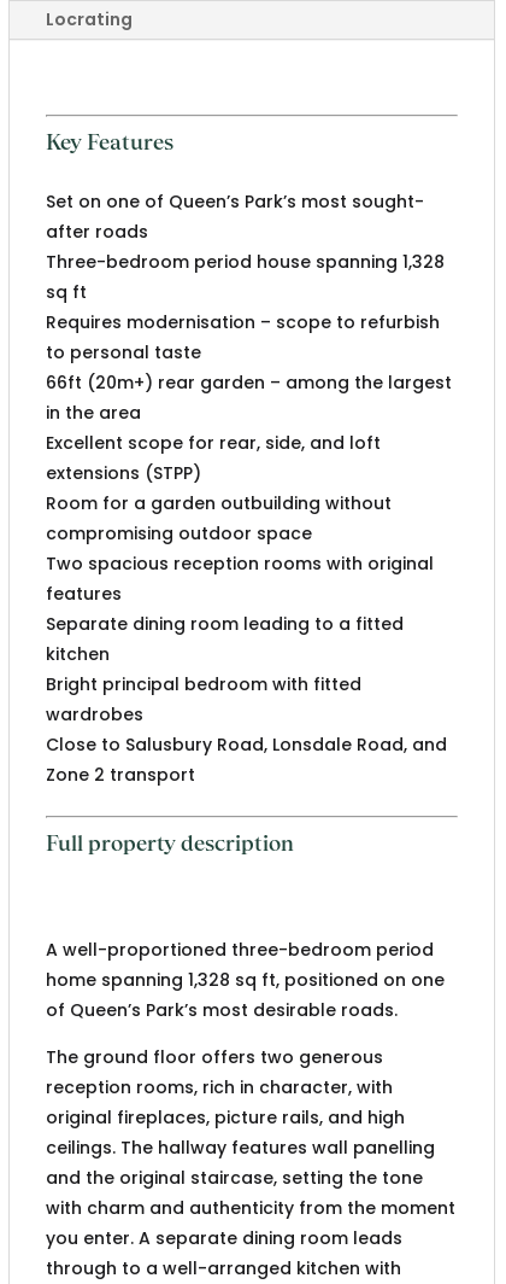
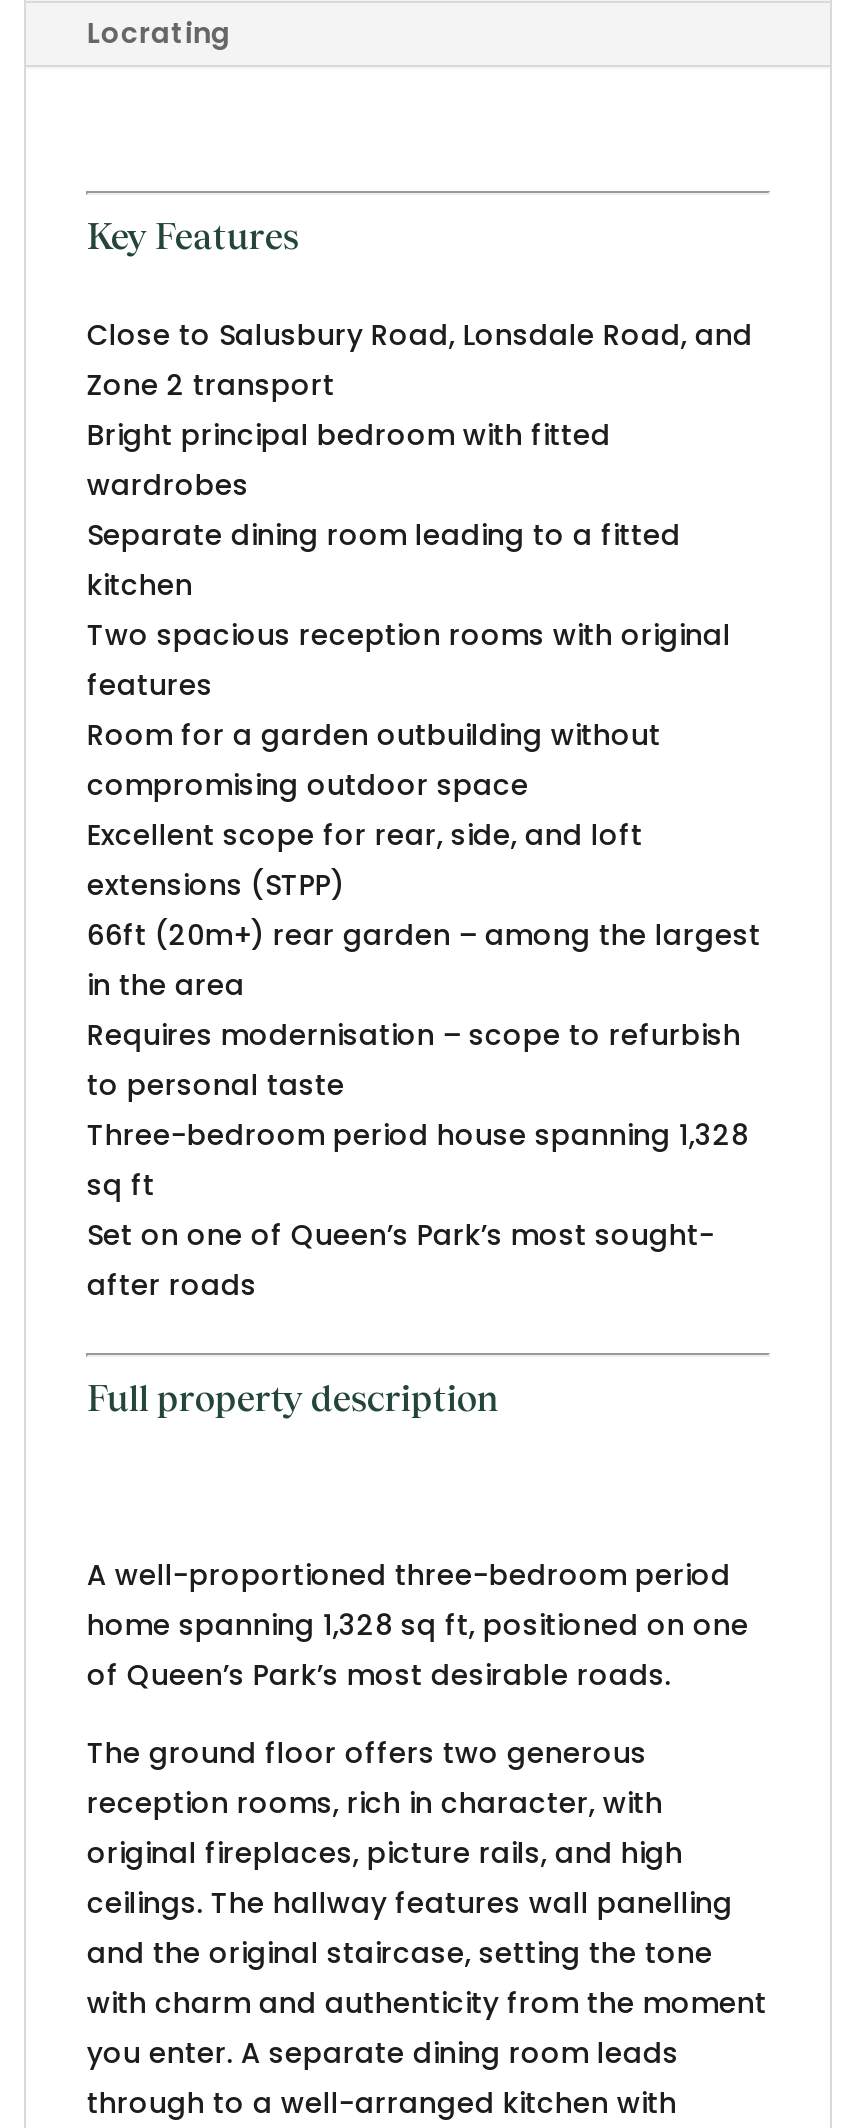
moved down: Set on one of Queen’s Park’s most sought- | after roads

moved up: Three-bedroom period house spanning 1,328 | sq ft | Requires modernisation – scope to refurbish | ... | Close to Salusbury Road, Lonsdale Road, and | Zone 2 transport
